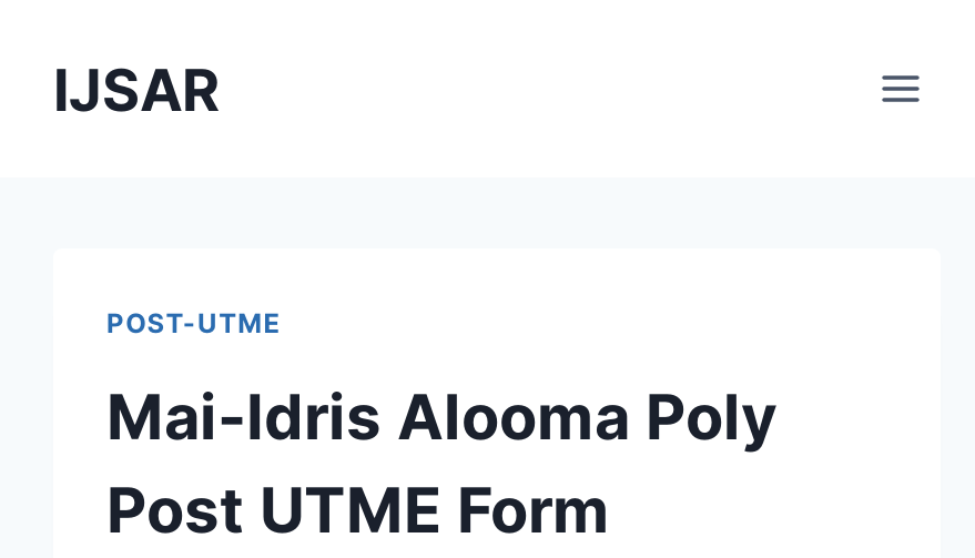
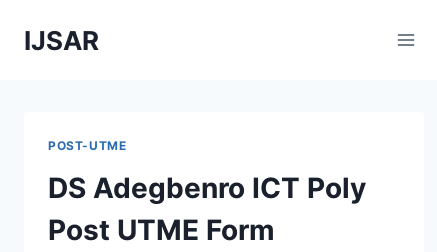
- Mai-Idris Alooma Poly
+ DS Adegbenro ICT Poly
